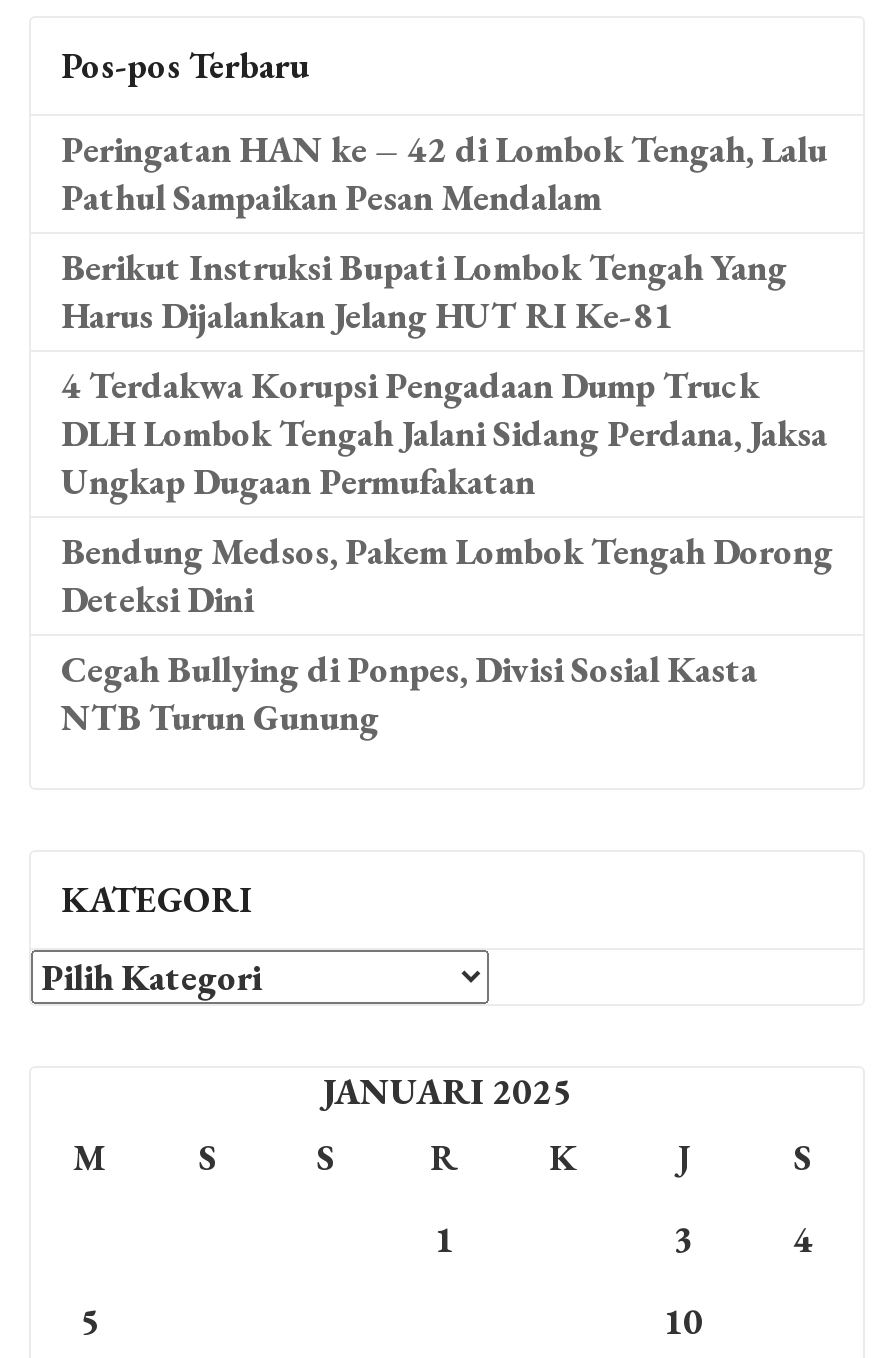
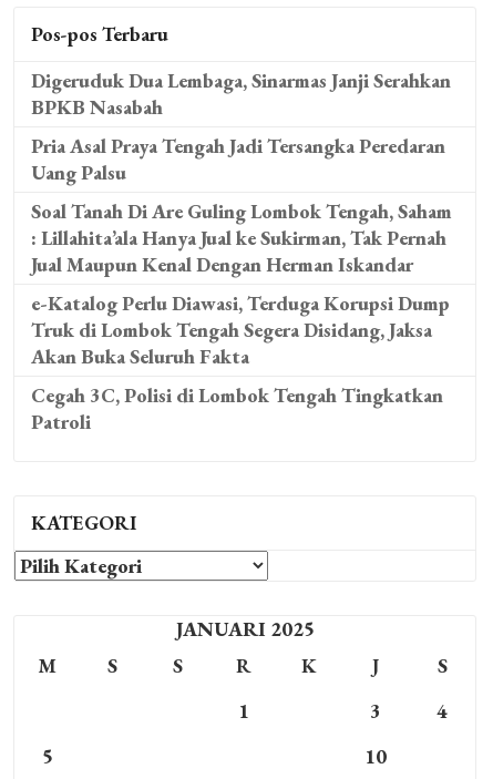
- Peringatan HAN ke – 42 di Lombok Tengah, Lalu
- Pathul Sampaikan Pesan Mendalam
+ Digeruduk Dua Lembaga, Sinarmas Janji Serahkan
+ BPKB Nasabah

- Berikut Instruksi Bupati Lombok Tengah Yang
- Harus Dijalankan Jelang HUT RI Ke-81
+ Pria Asal Praya Tengah Jadi Tersangka Peredaran
+ Uang Palsu

- 4 Terdakwa Korupsi Pengadaan Dump Truck
- DLH Lombok Tengah Jalani Sidang Perdana, Jaksa
- Ungkap Dugaan Permufakatan
+ Soal Tanah Di Are Guling Lombok Tengah, Saham
+ : Lillahita’ala Hanya Jual ke Sukirman, Tak Pernah
+ Jual Maupun Kenal Dengan Herman Iskandar

- Bendung Medsos, Pakem Lombok Tengah Dorong
- Deteksi Dini
+ e-Katalog Perlu Diawasi, Terduga Korupsi Dump
+ Truk di Lombok Tengah Segera Disidang, Jaksa
+ Akan Buka Seluruh Fakta

- Cegah Bullying di Ponpes, Divisi Sosial Kasta
- NTB Turun Gunung
+ Cegah 3C, Polisi di Lombok Tengah Tingkatkan
+ Patroli
